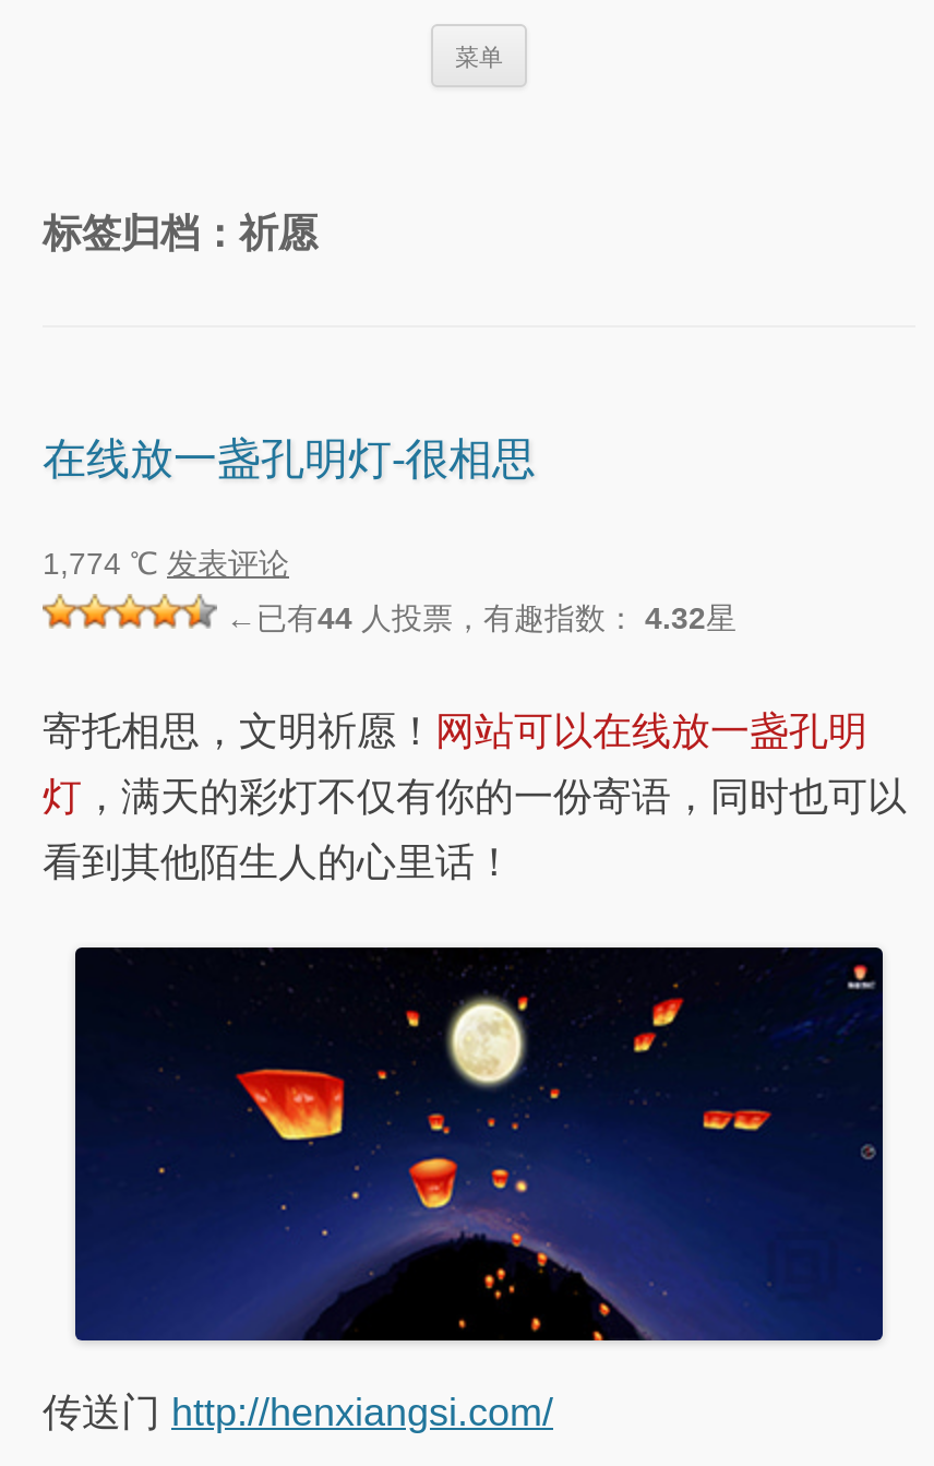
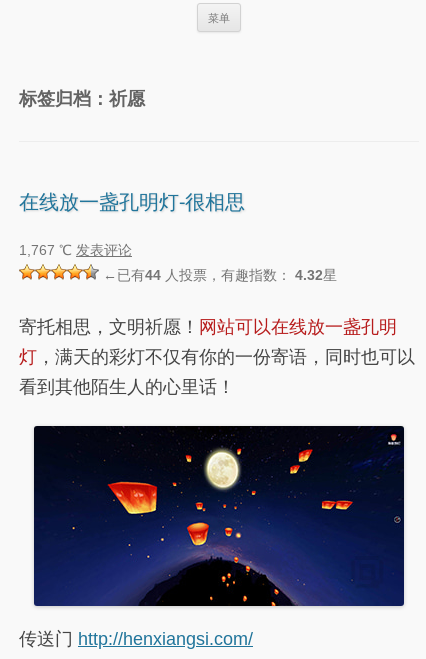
- 1,774 ℃发表评论
+ 1,767 ℃发表评论
